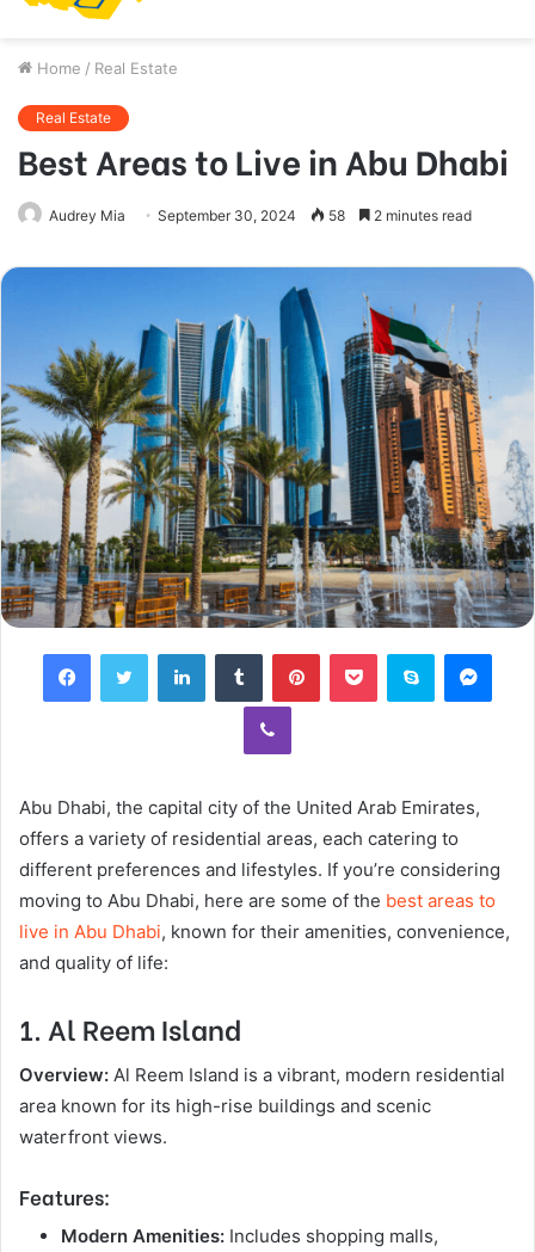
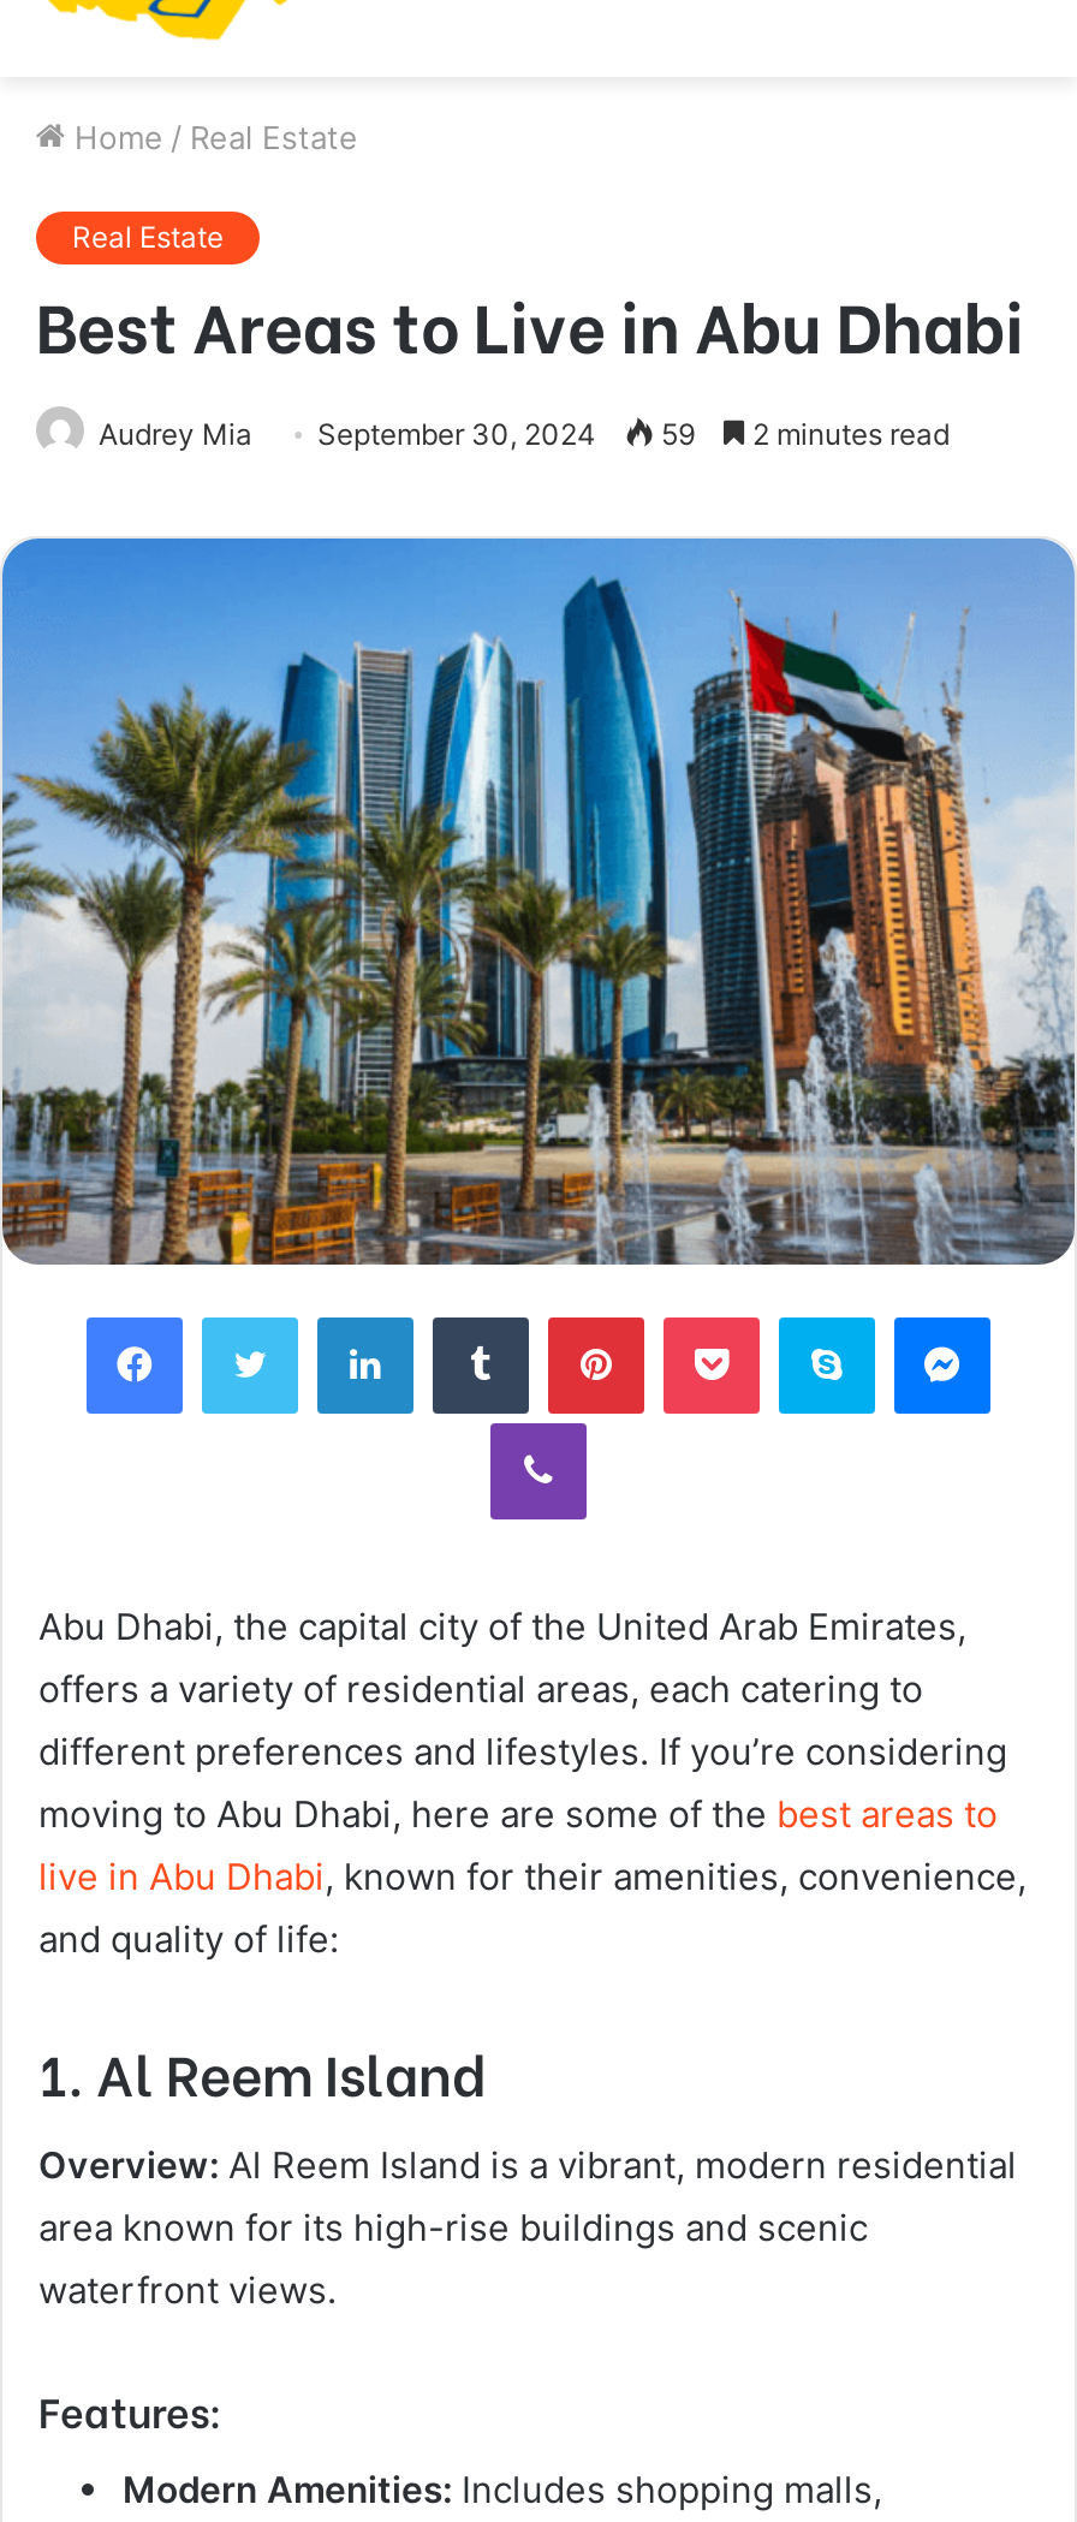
- Audrey Mia September 30, 2024 58 2 minutes read
+ Audrey Mia September 30, 2024 59 2 minutes read
